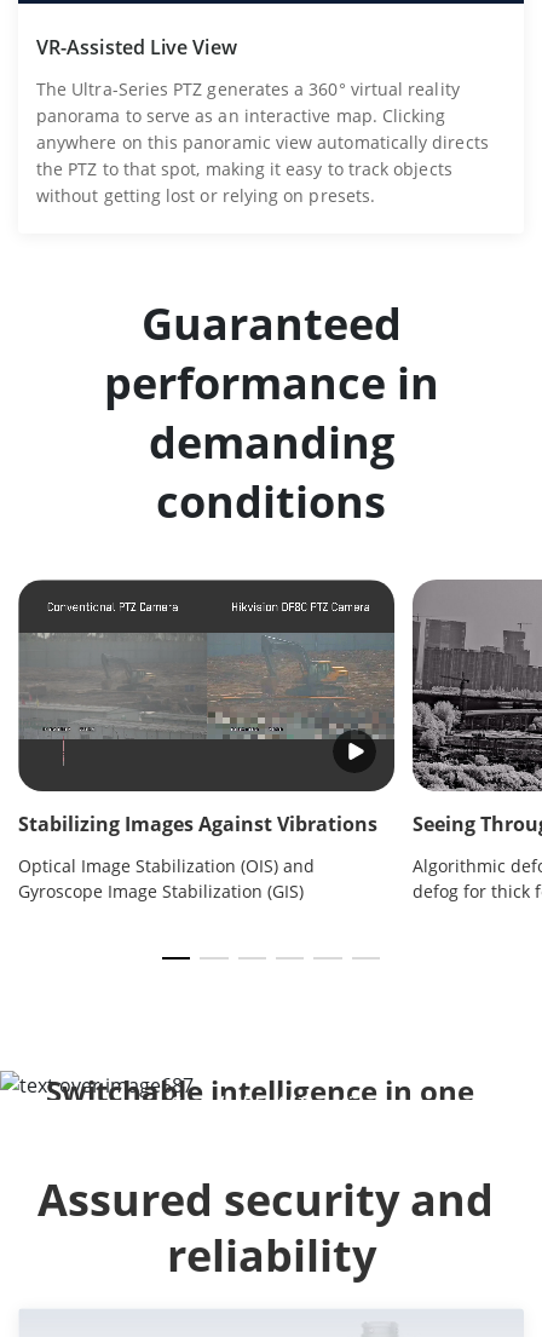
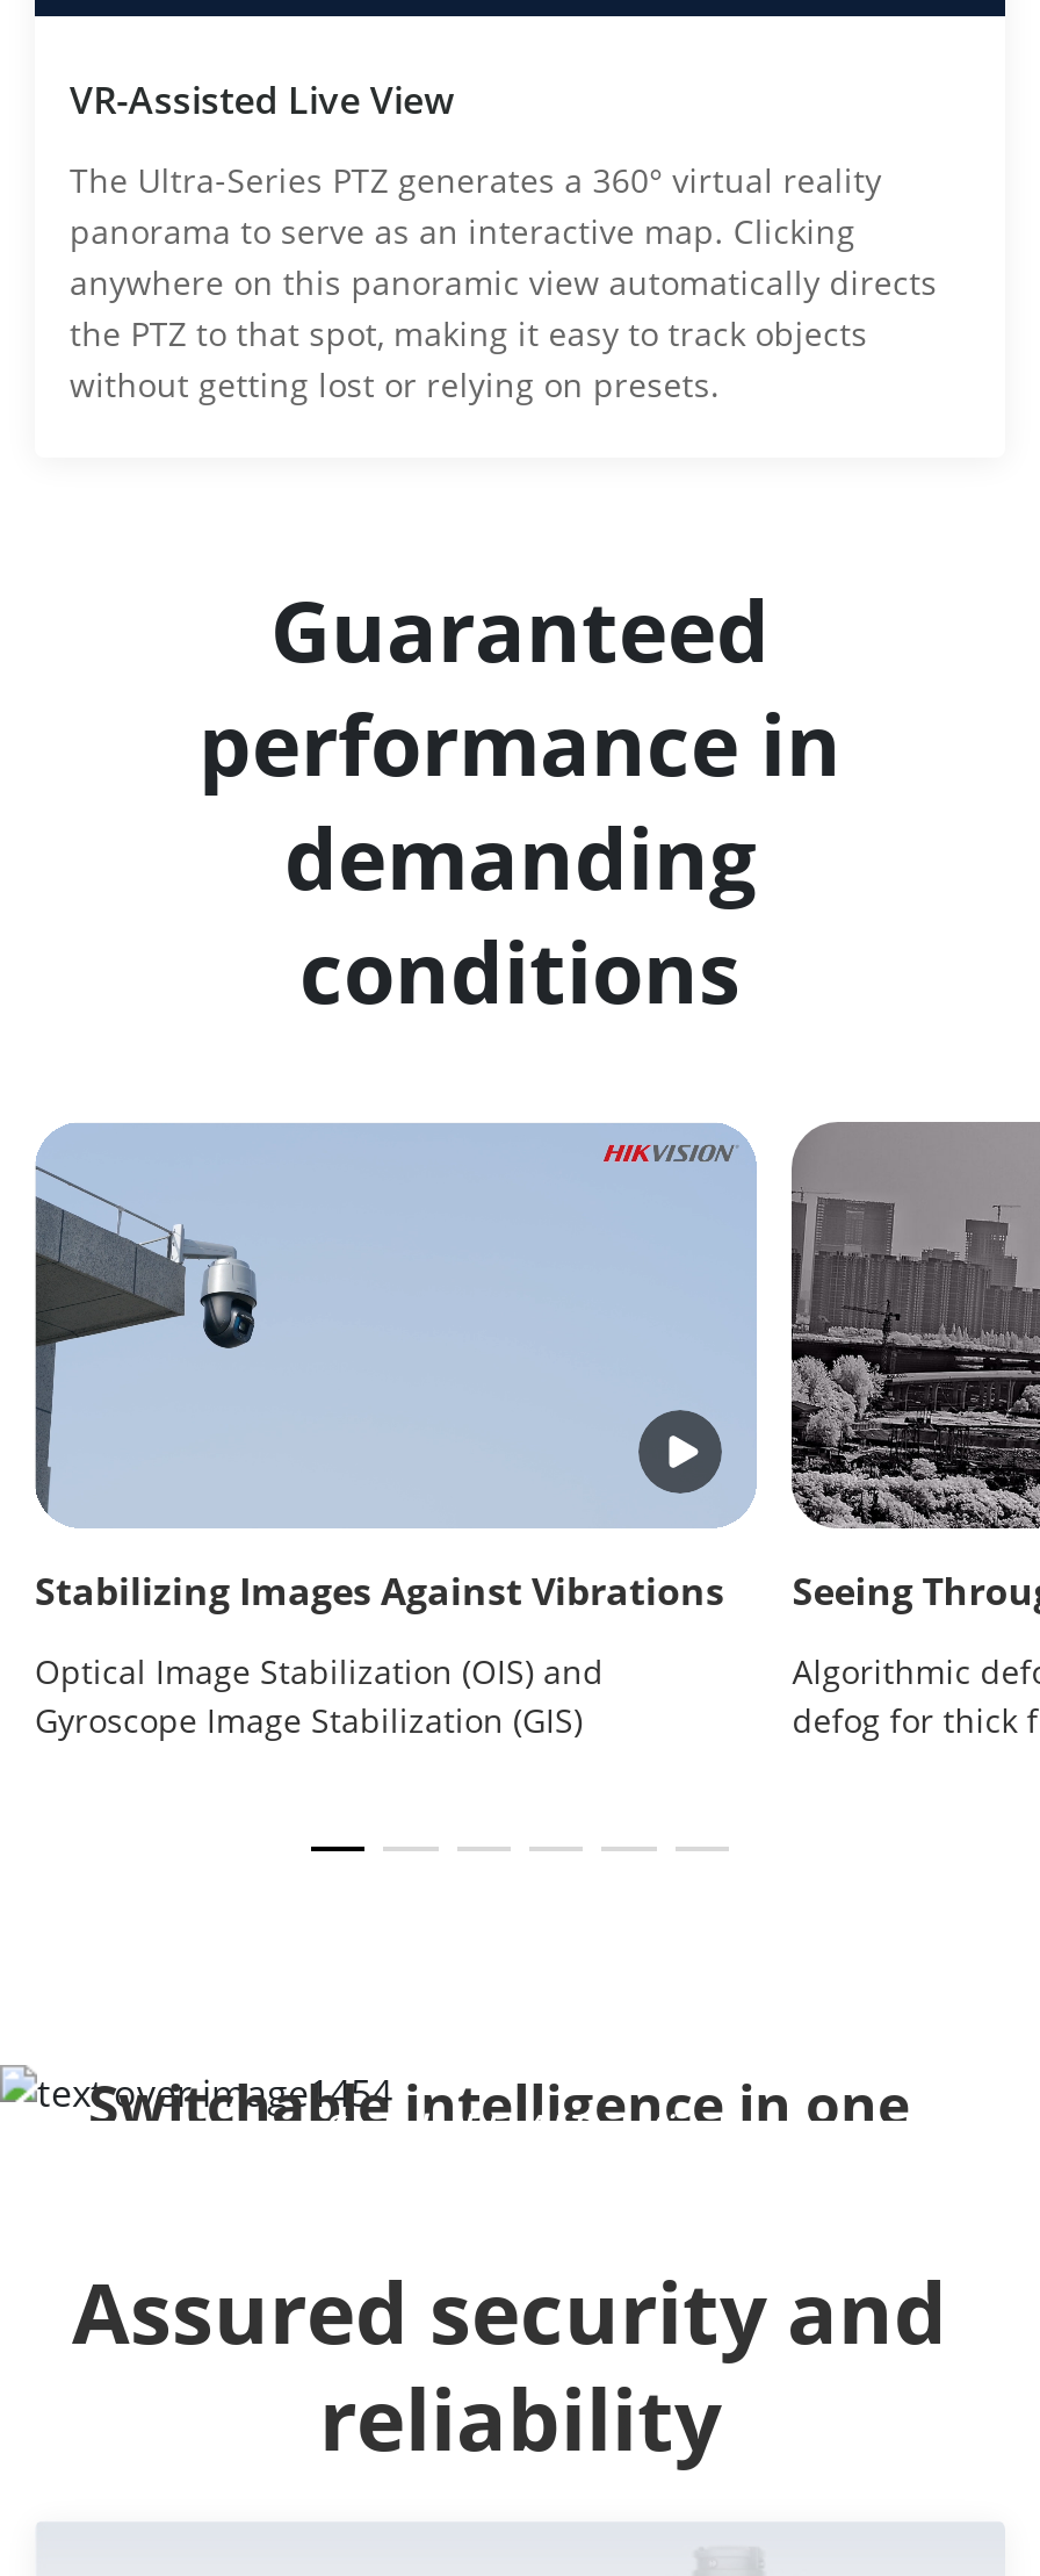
- [image]
+ [image]
